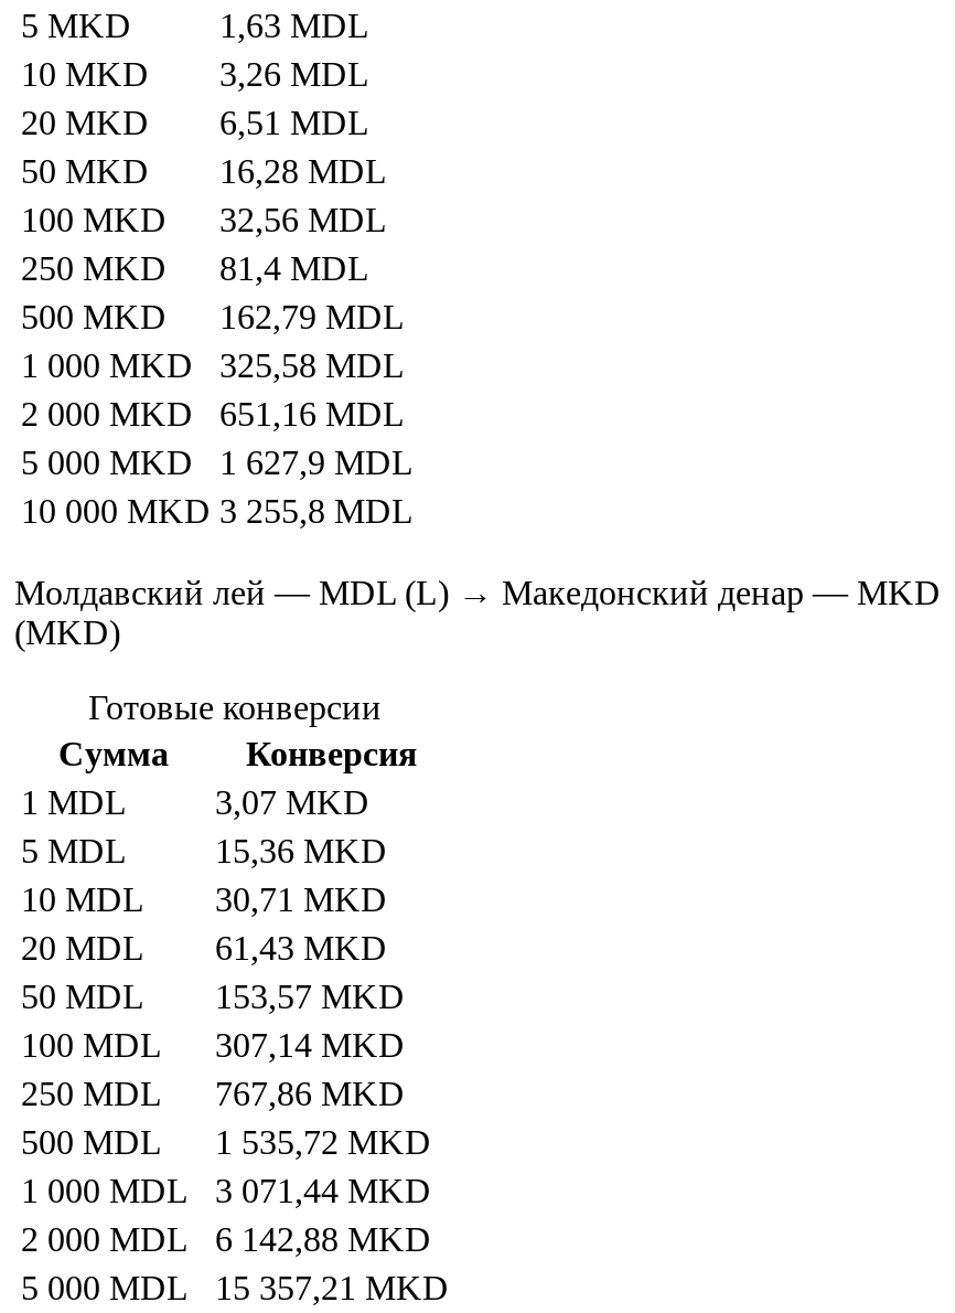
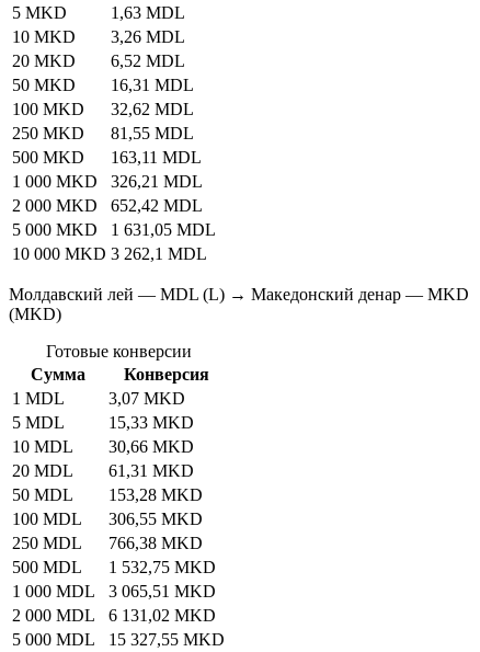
- 20 MKD 6,51 MDL
+ 20 MKD 6,52 MDL

- 50 MKD 16,28 MDL
+ 50 MKD 16,31 MDL

- 100 MKD 32,56 MDL
+ 100 MKD 32,62 MDL

- 250 MKD 81,4 MDL
+ 250 MKD 81,55 MDL

- 500 MKD 162,79 MDL
+ 500 MKD 163,11 MDL

- 1 000 MKD 325,58 MDL
+ 1 000 MKD 326,21 MDL

- 2 000 MKD 651,16 MDL
+ 2 000 MKD 652,42 MDL

- 5 000 MKD 1 627,9 MDL
+ 5 000 MKD 1 631,05 MDL

- 10 000 MKD 3 255,8 MDL
+ 10 000 MKD 3 262,1 MDL

- 15,36 MKD
+ 15,33 MKD

- 10 MDL 30,71 MKD
+ 10 MDL 30,66 MKD

- 20 MDL 61,43 MKD
+ 20 MDL 61,31 MKD

- 50 MDL 153,57 MKD
+ 50 MDL 153,28 MKD

- 100 MDL 307,14 MKD
+ 100 MDL 306,55 MKD

- 250 MDL 767,86 MKD
+ 250 MDL 766,38 MKD

- 500 MDL 1 535,72 MKD
+ 500 MDL 1 532,75 MKD

- 1 000 MDL 3 071,44 MKD
+ 1 000 MDL 3 065,51 MKD

- 2 000 MDL 6 142,88 MKD
+ 2 000 MDL 6 131,02 MKD

- 5 000 MDL 15 357,21 MKD
+ 5 000 MDL 15 327,55 MKD
